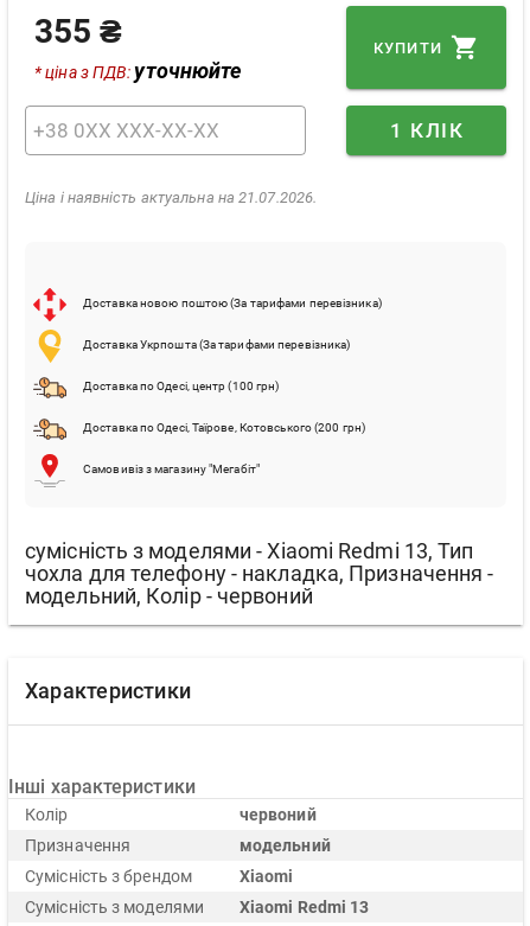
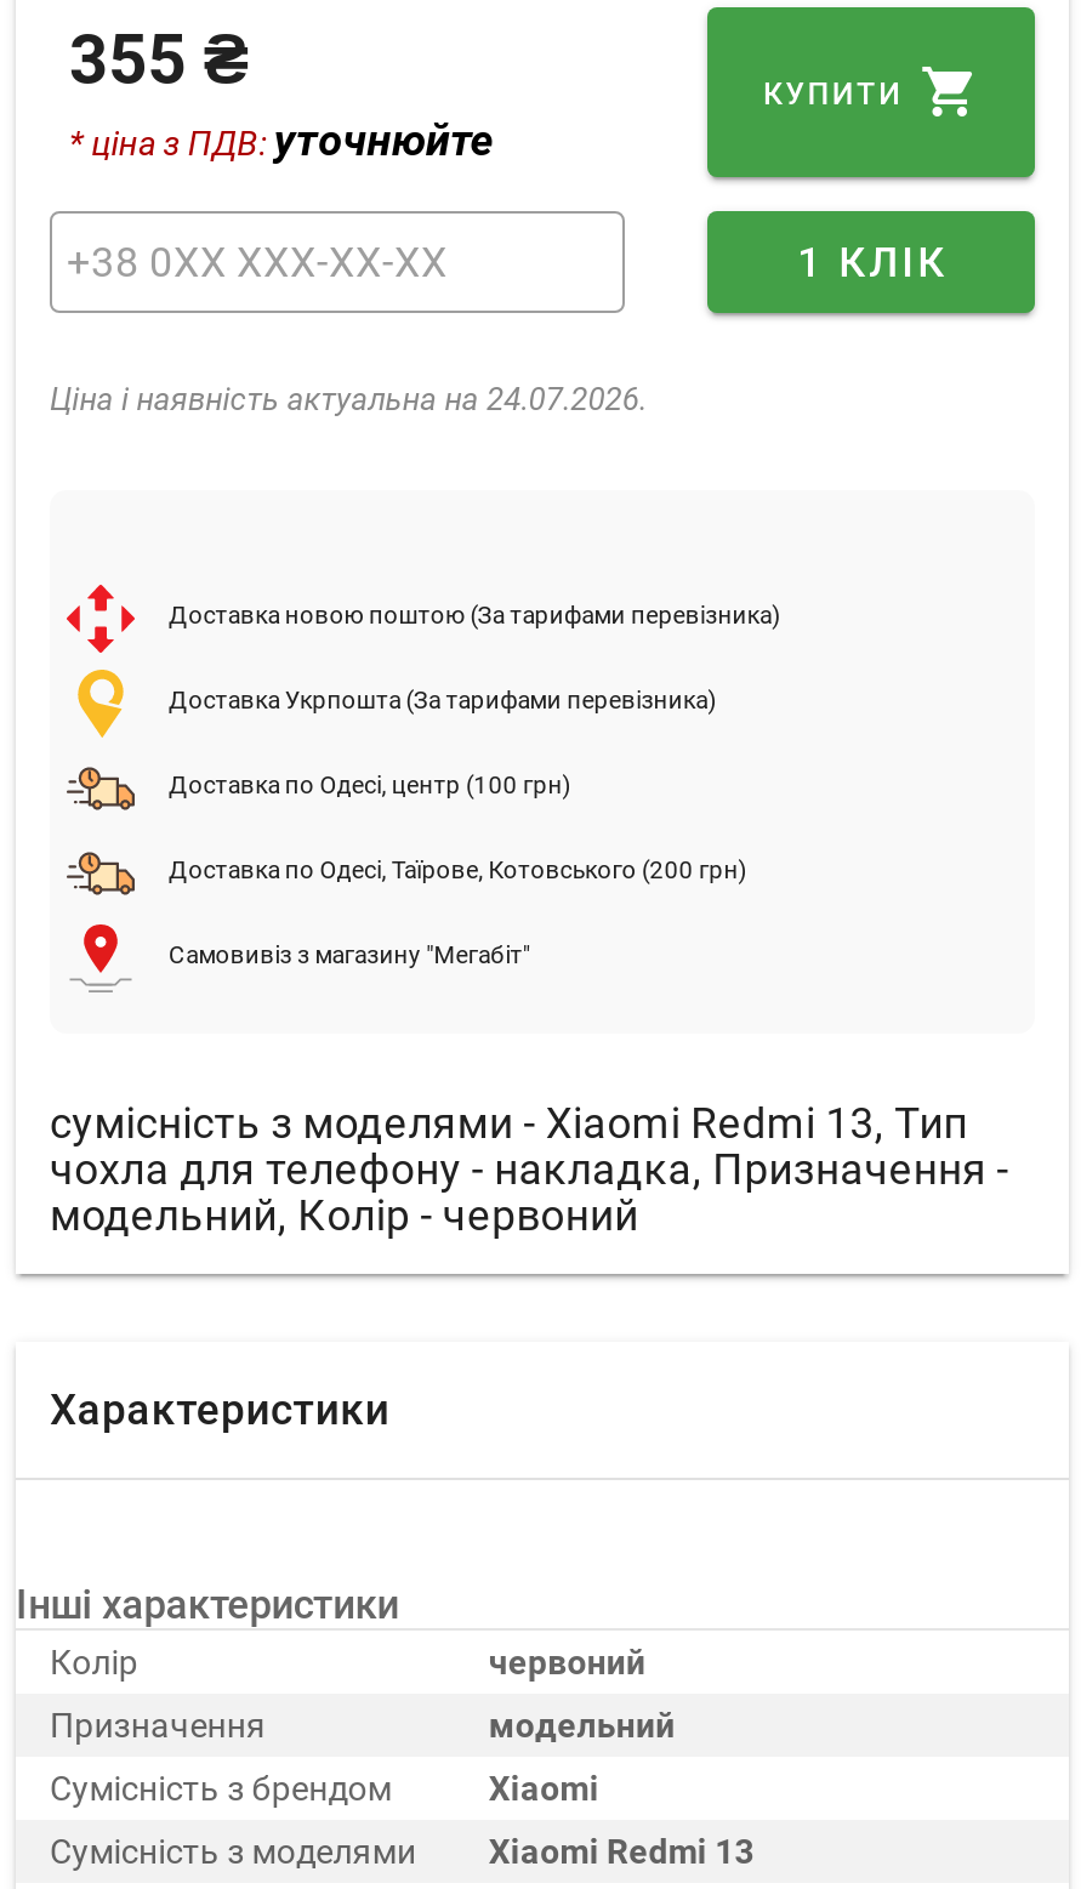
- Ціна і наявність актуальна на 21.07.2026.
+ Ціна і наявність актуальна на 24.07.2026.
